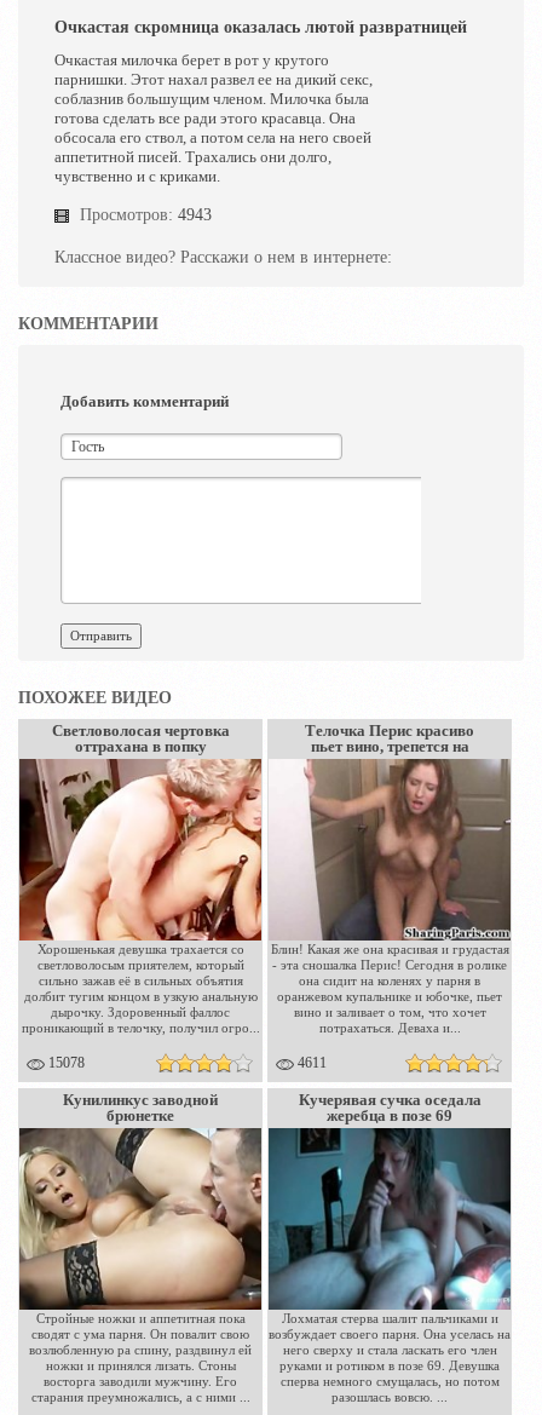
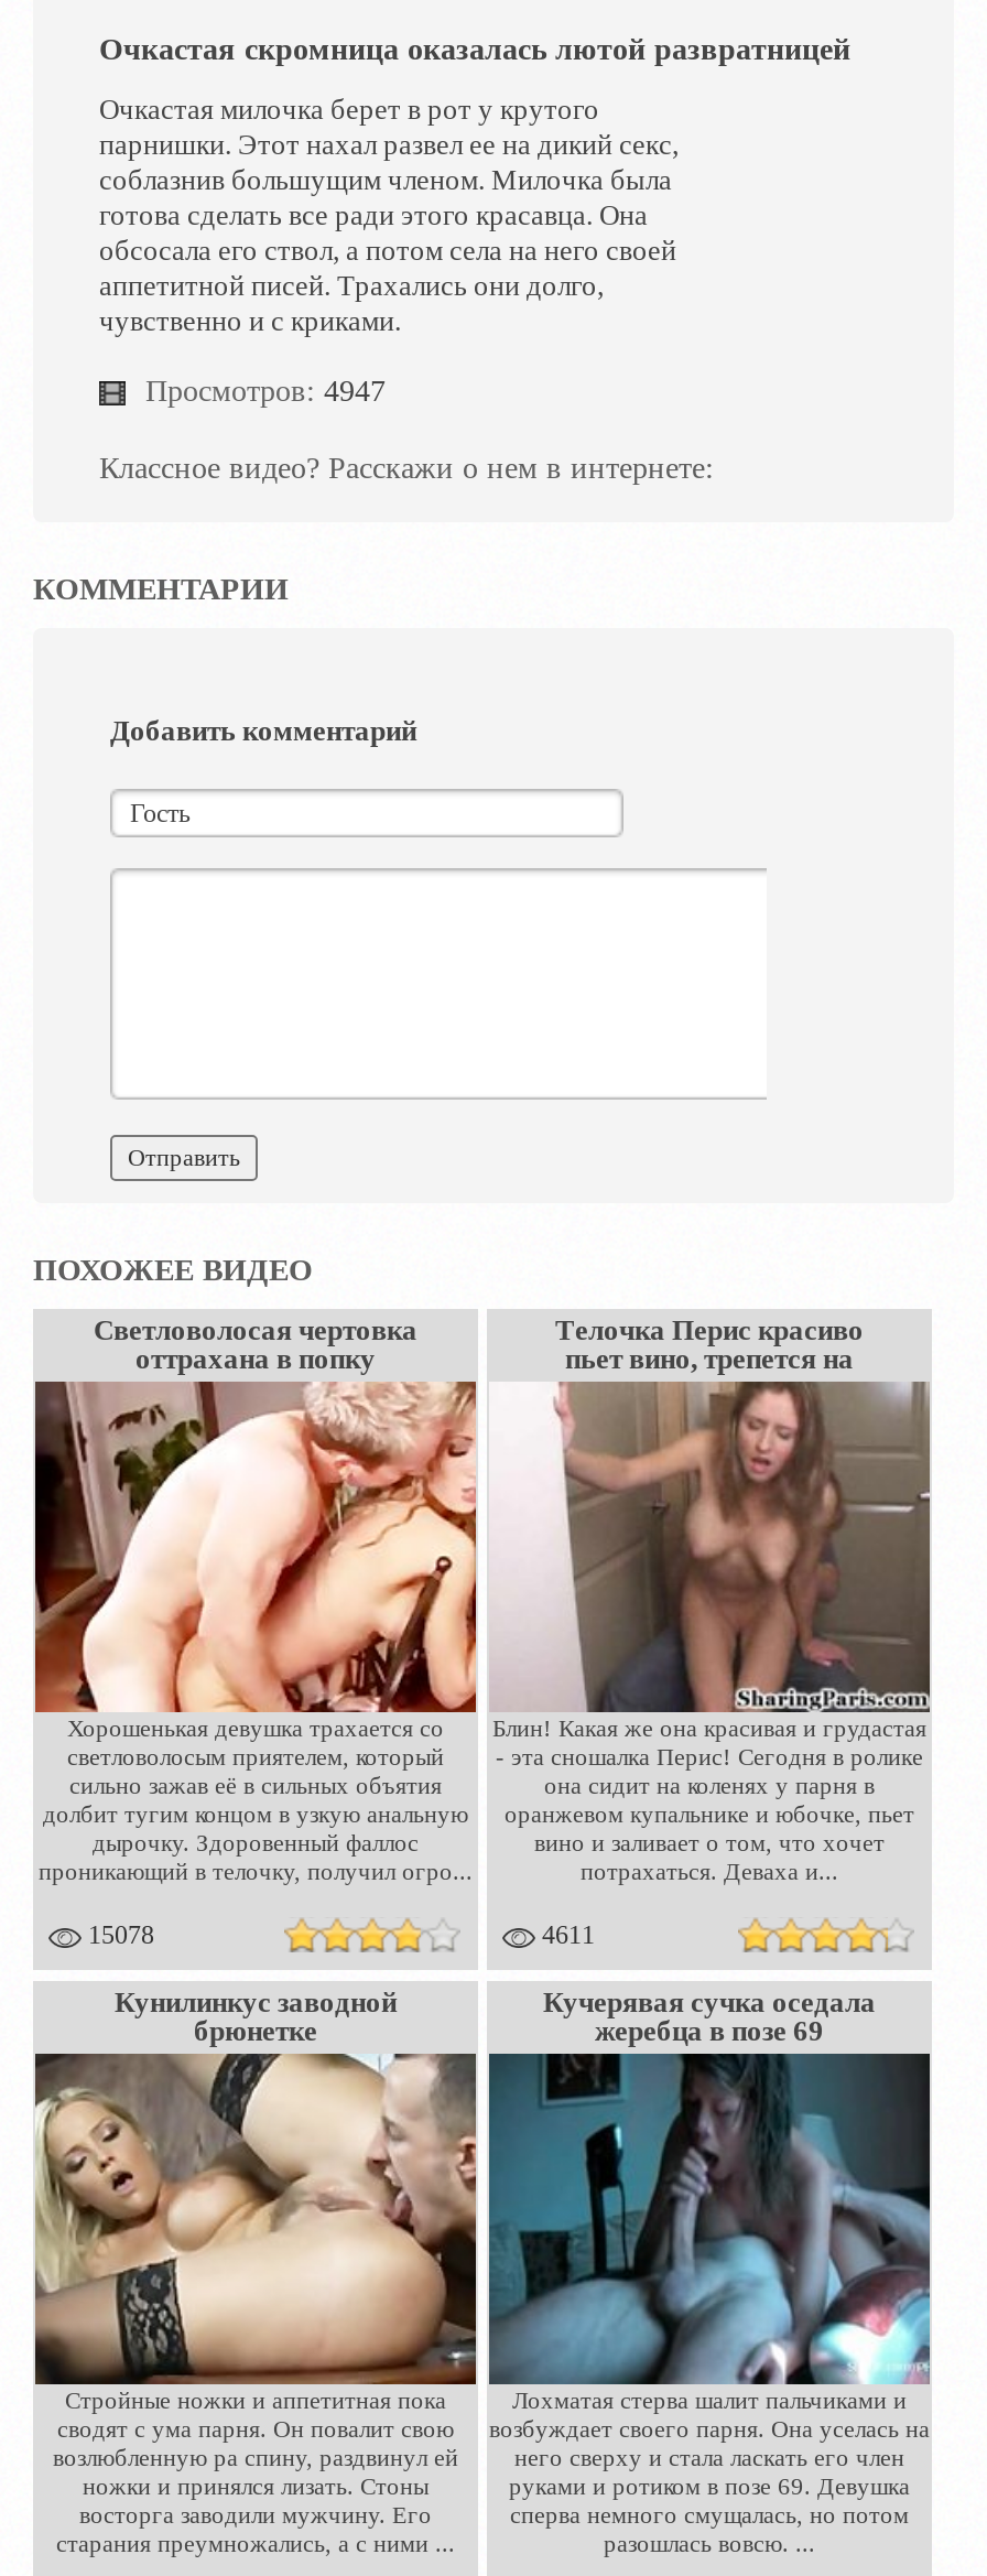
- Просмотров: 4943
+ Просмотров: 4947
